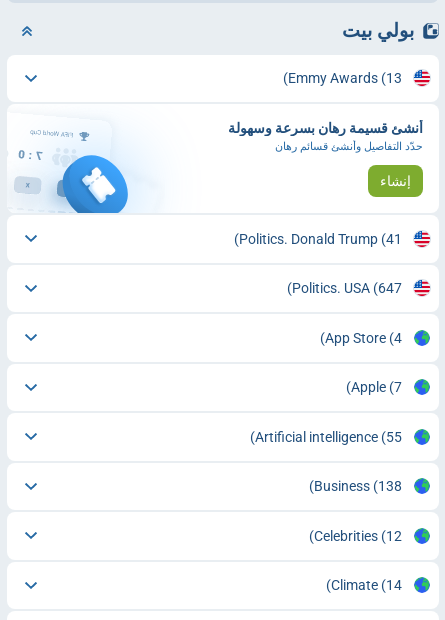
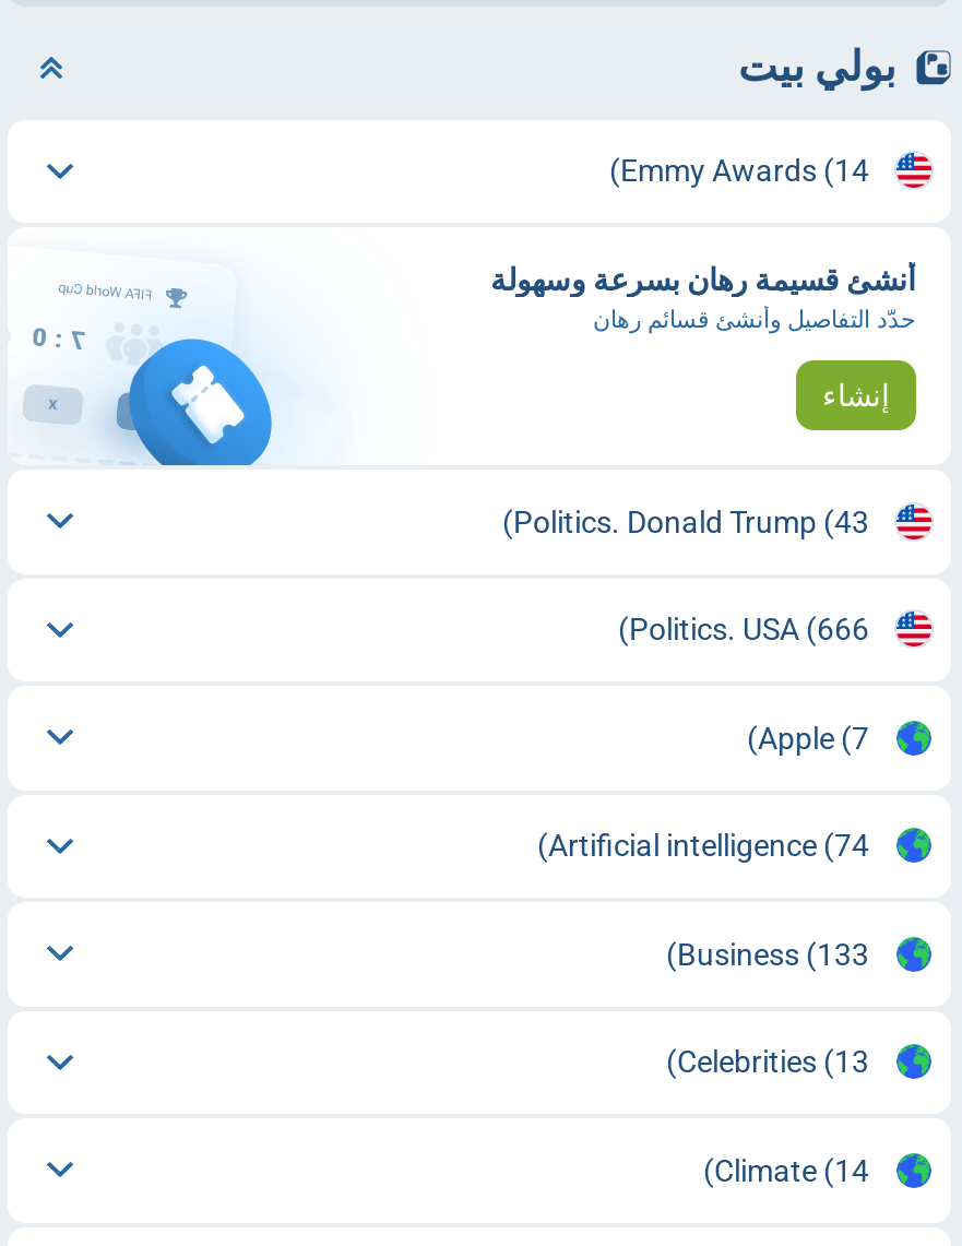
- Emmy Awards (13)
+ Emmy Awards (14)

- Politics. Donald Trump (41)
- Politics. USA (647)
- App Store (4)
+ Politics. Donald Trump (43)
+ Politics. USA (666)

- Artificial intelligence (55)
+ Artificial intelligence (74)

- Business (138)
+ Business (133)

- Celebrities (12)
+ Celebrities (13)
